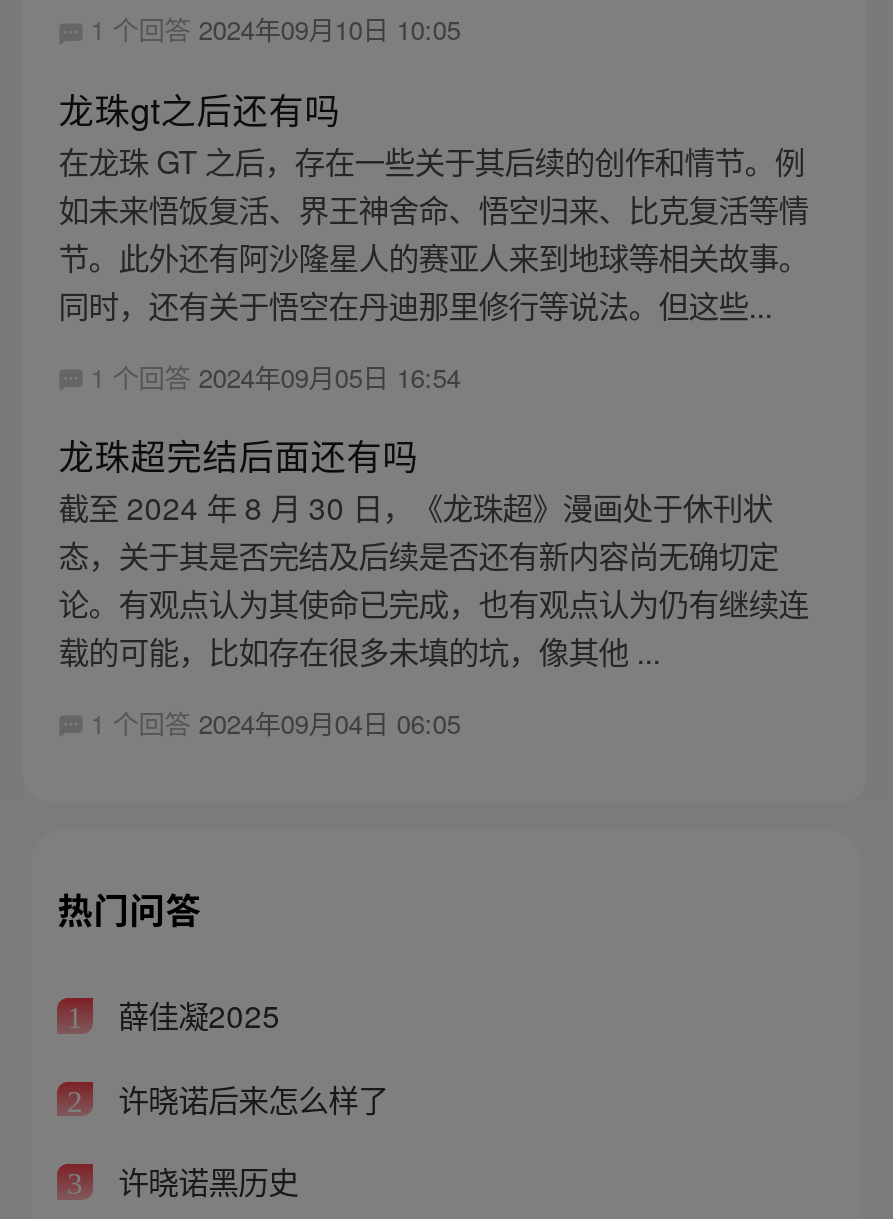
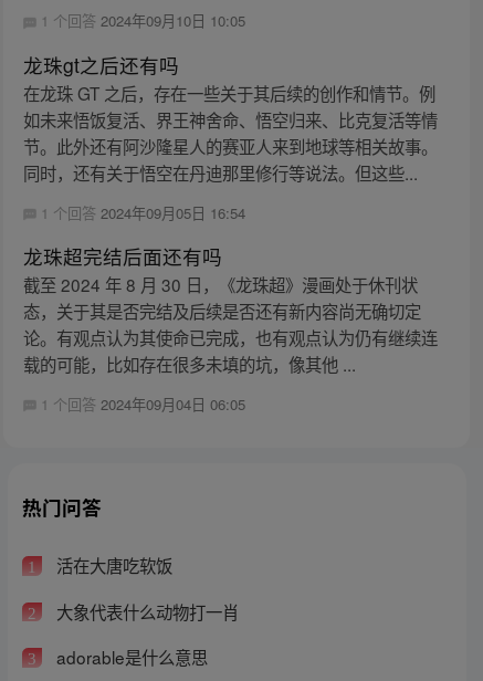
- 薛佳凝2025
+ 活在大唐吃软饭

- 许晓诺后来怎么样了
+ 大象代表什么动物打一肖

- 许晓诺黑历史
+ adorable是什么意思
